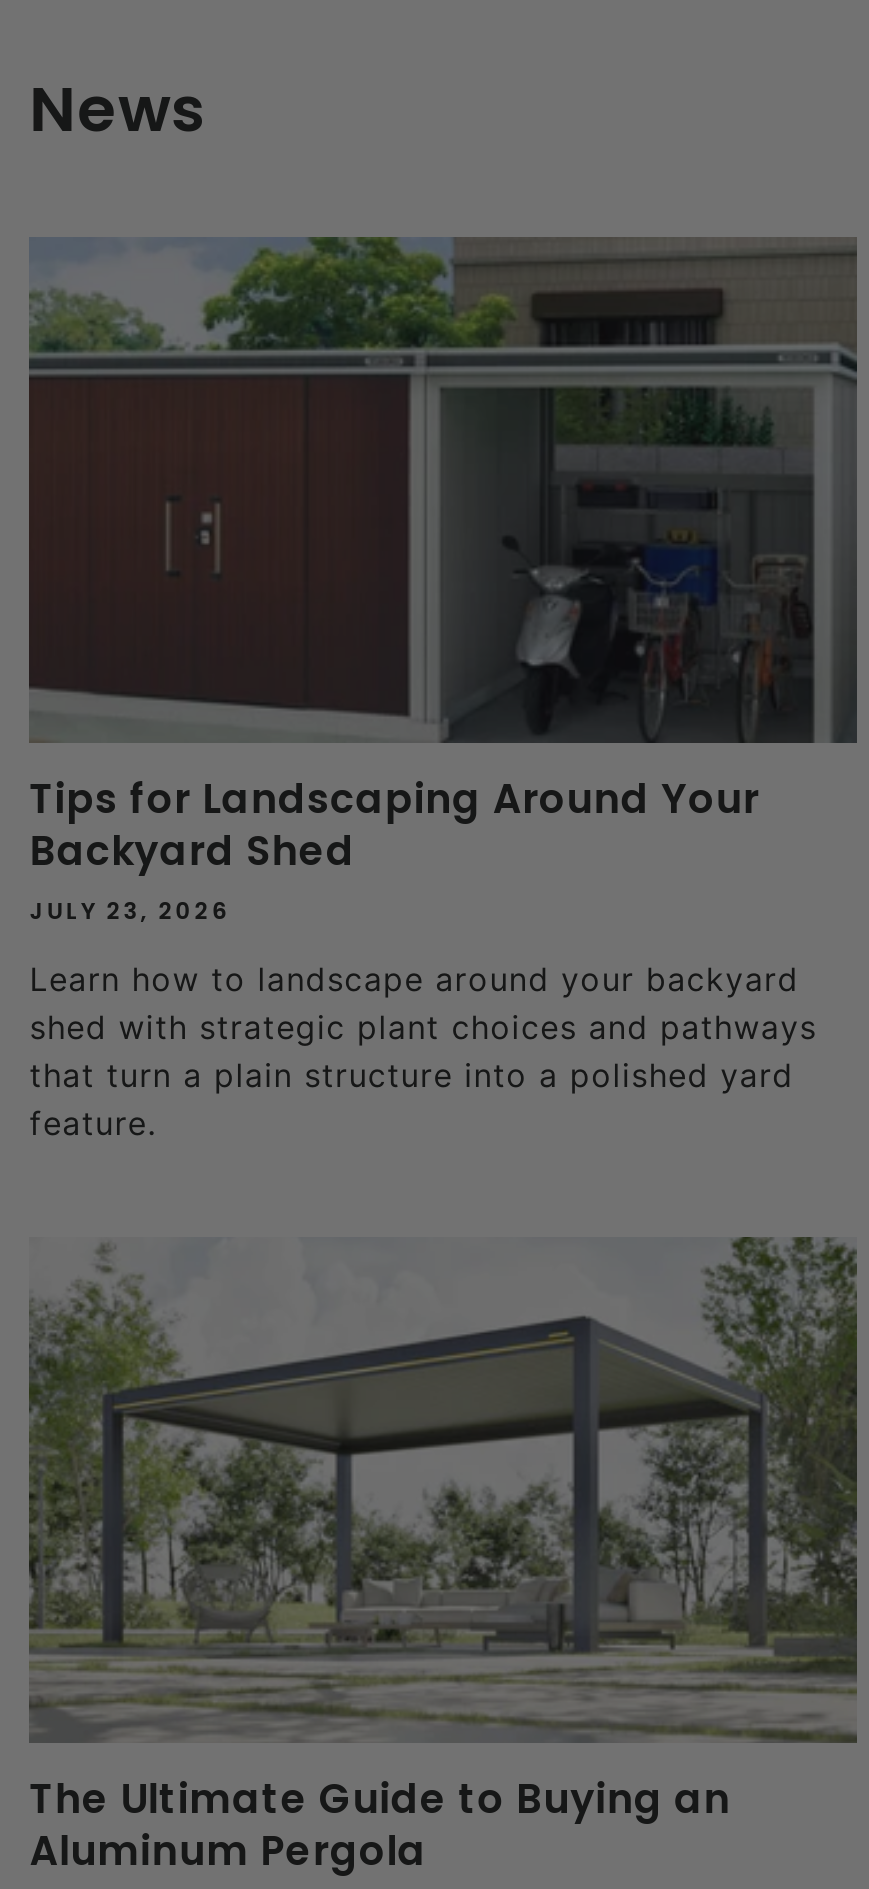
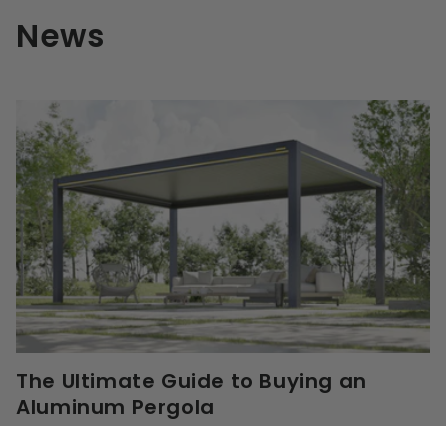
- [image]
- Tips for Landscaping Around Your
- Backyard Shed
- JULY 23, 2026
- Learn how to landscape around your backyard
- shed with strategic plant choices and pathways
- that turn a plain structure into a polished yard
- feature.
